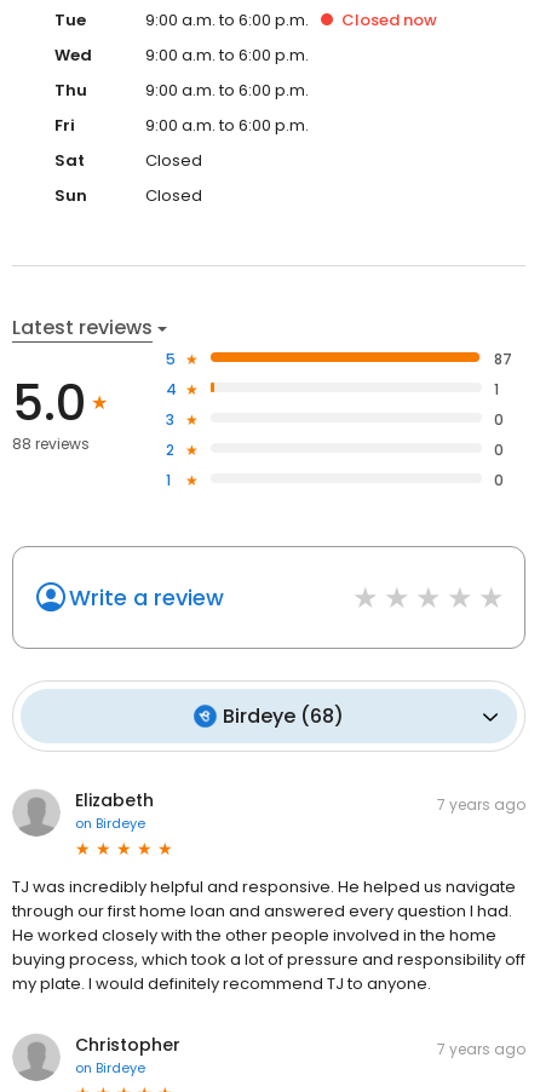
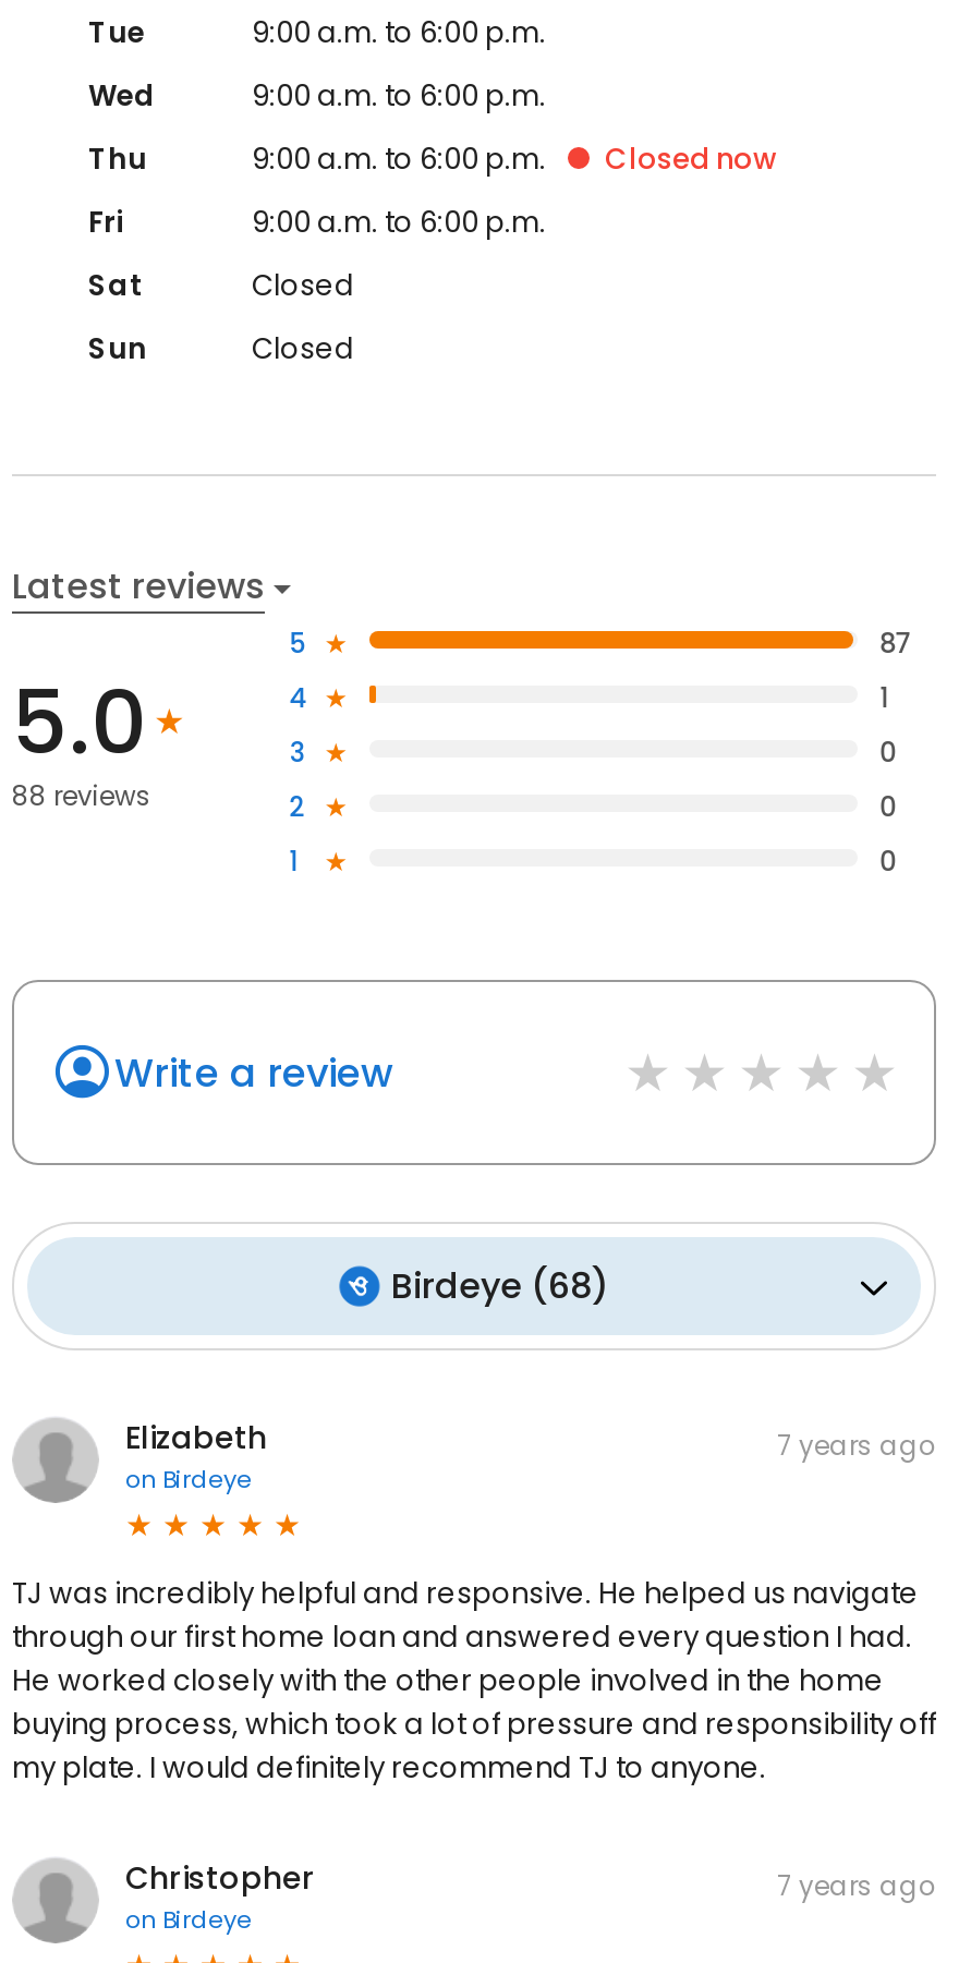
moved down: Closed now
